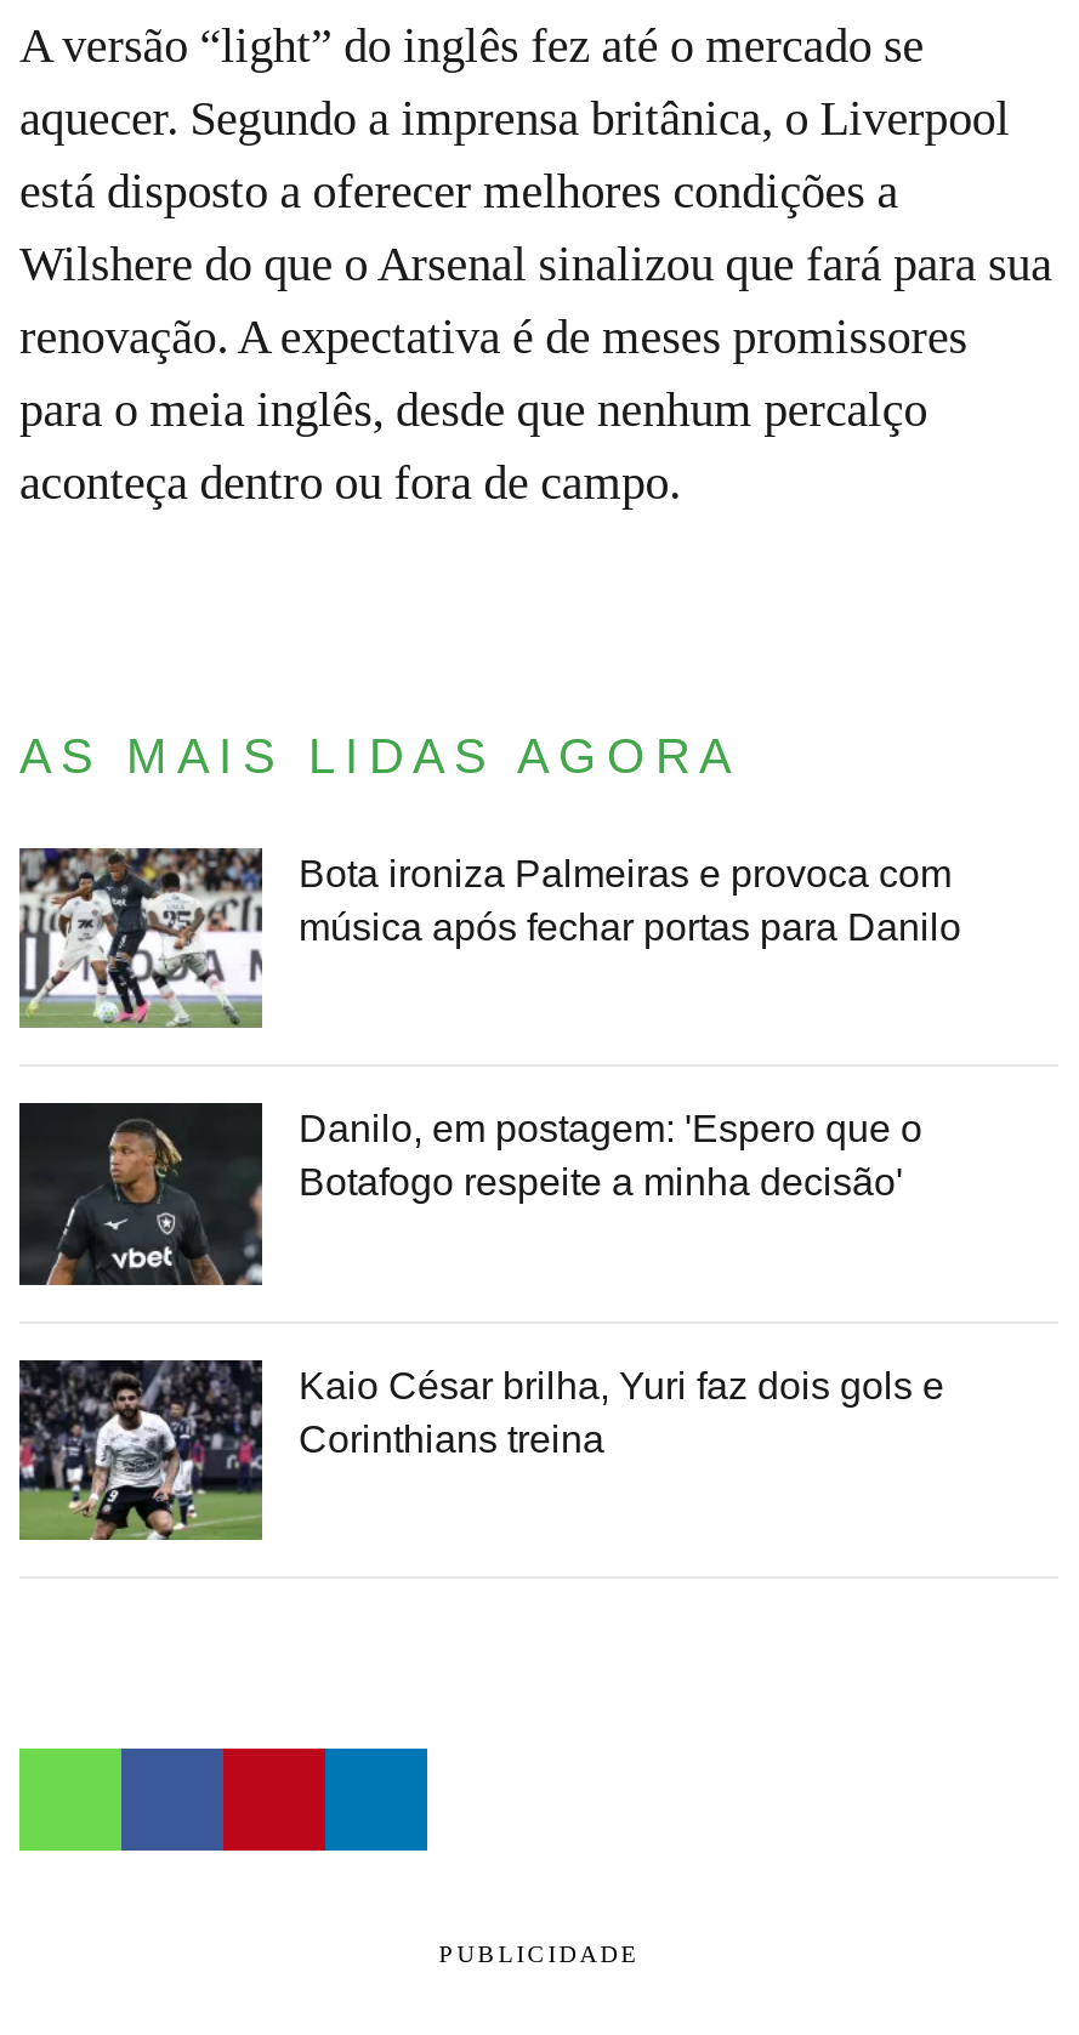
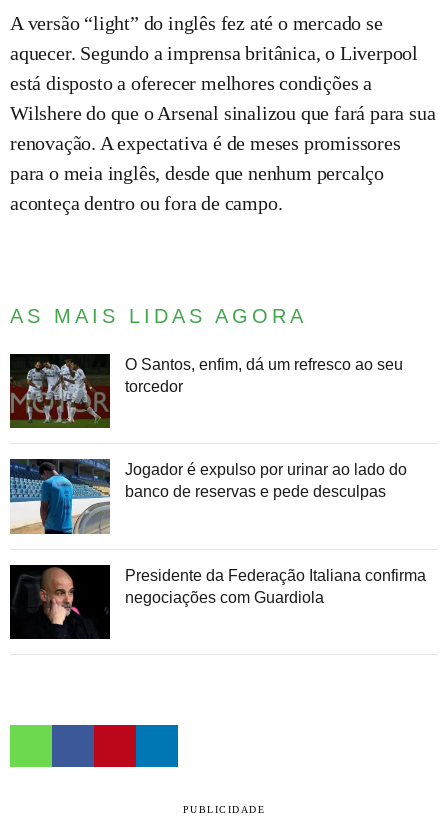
- [image]
- Bota ironiza Palmeiras e provoca com
- música após fechar portas para Danilo
+ [image]
+ O Santos, enfim, dá um refresco ao seu
+ torcedor

- [image]
- Danilo, em postagem: 'Espero que o
- Botafogo respeite a minha decisão'
+ [image]
+ Jogador é expulso por urinar ao lado do
+ banco de reservas e pede desculpas

- [image]
- Kaio César brilha, Yuri faz dois gols e
- Corinthians treina
+ [image]
+ Presidente da Federação Italiana confirma
+ negociações com Guardiola
